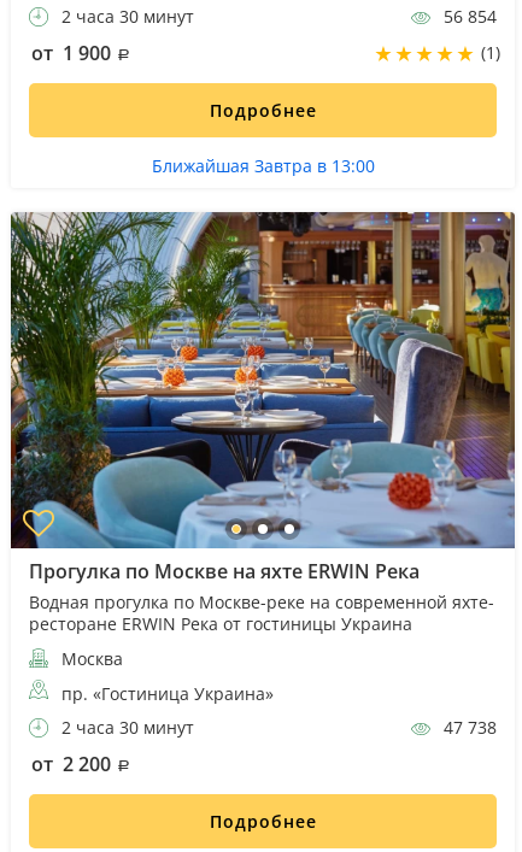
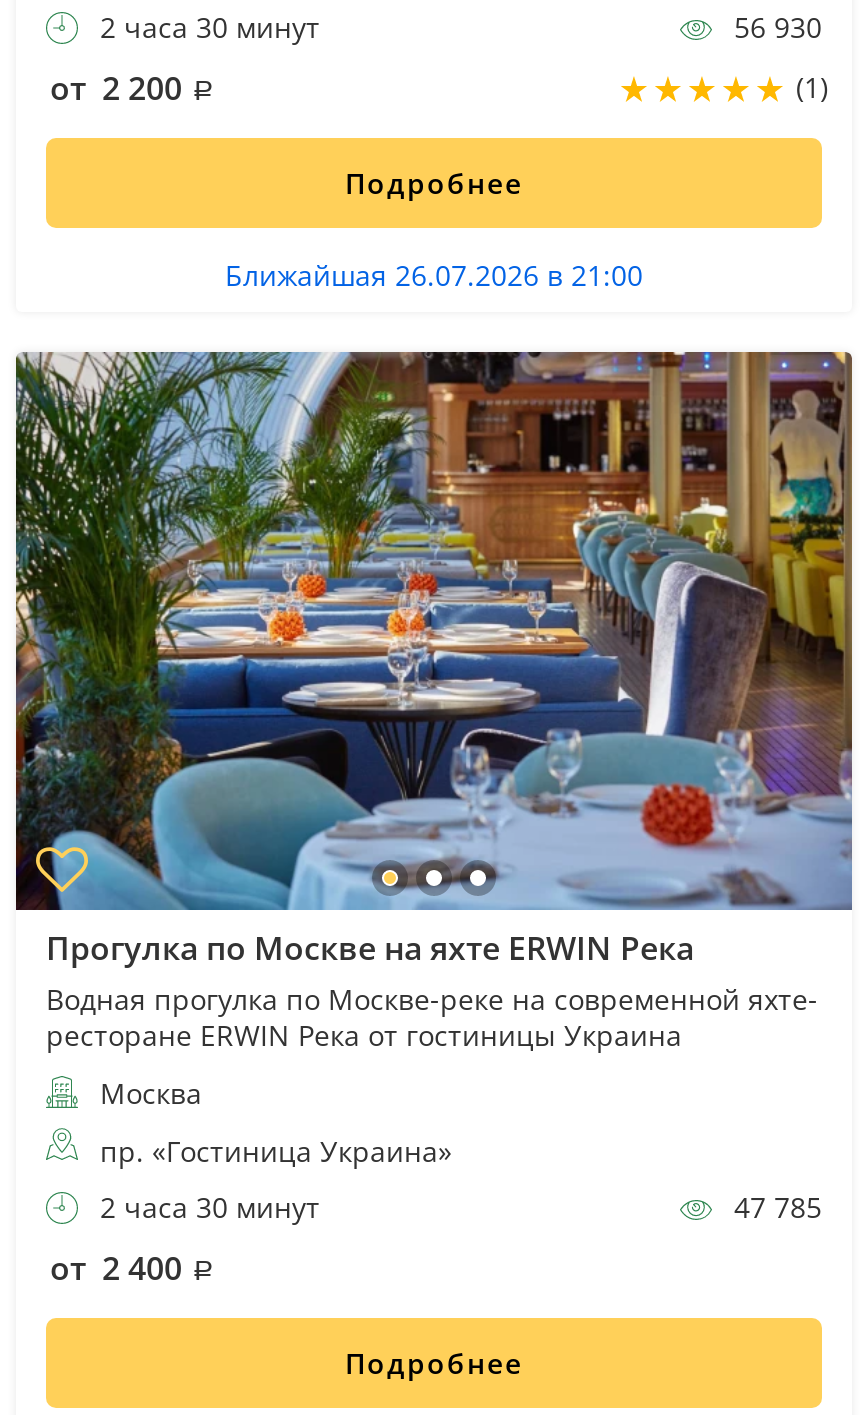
- 56 854
+ 56 930

- от 1 900
+ от 2 200

- Ближайшая Завтра в 13:00
+ Ближайшая 26.07.2026 в 21:00

- 47 738
+ 47 785

- от 2 200
+ от 2 400
